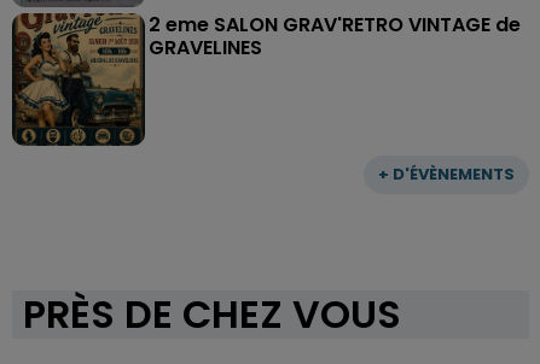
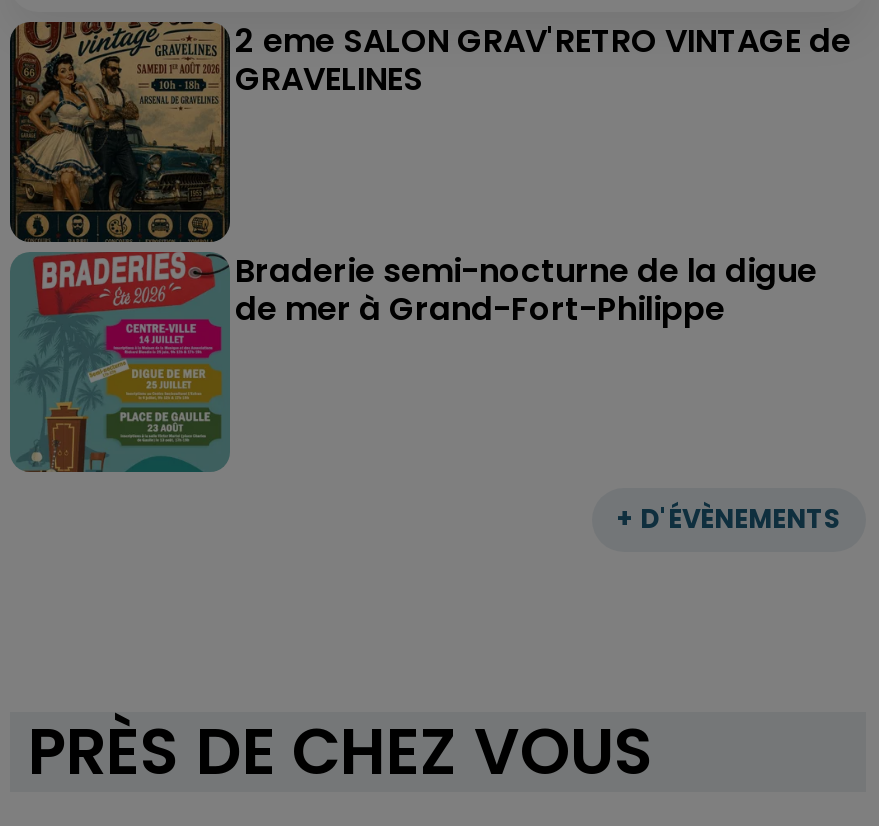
+ [image]
+ Braderie semi-nocturne de la digue
+ de mer à Grand-Fort-Philippe
